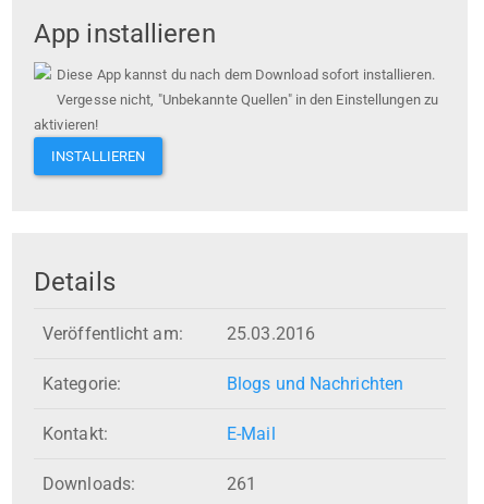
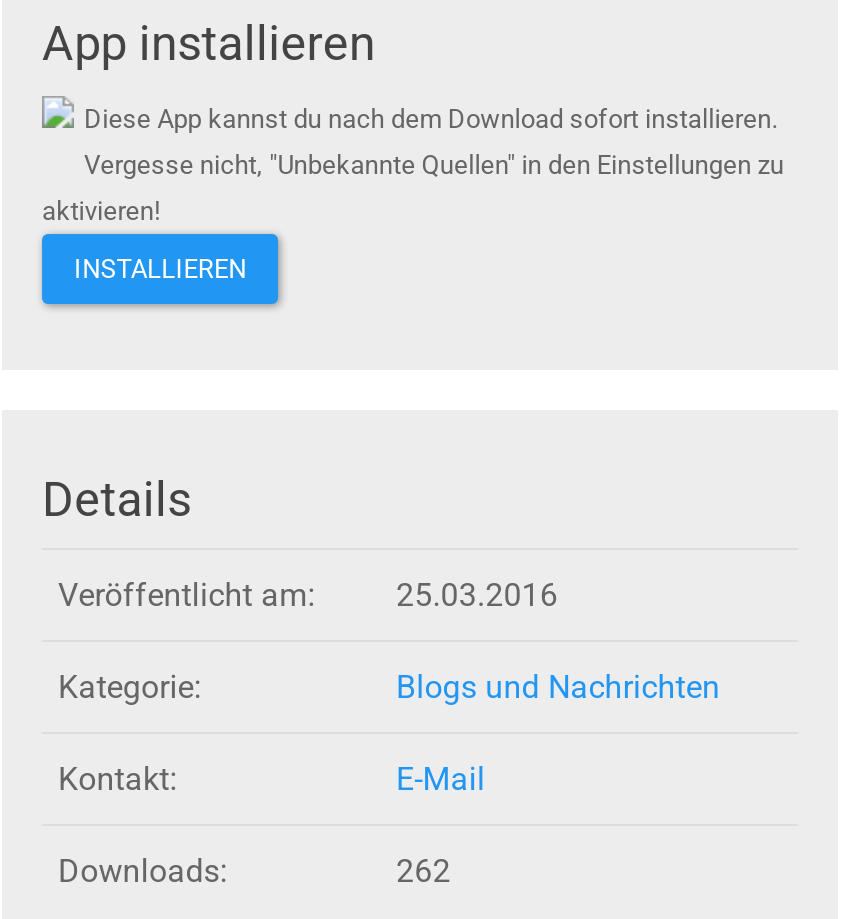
- 261
+ 262
